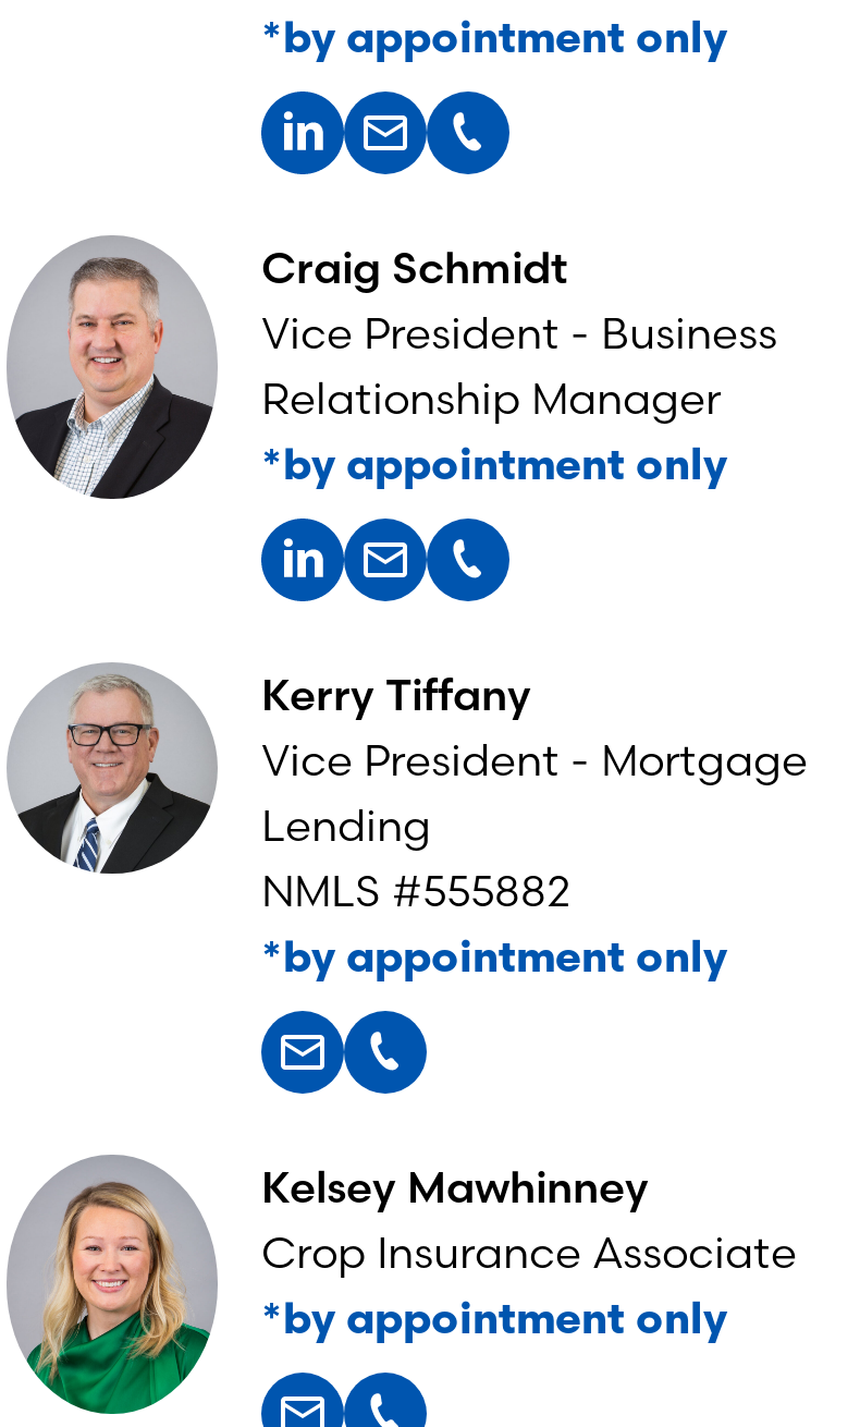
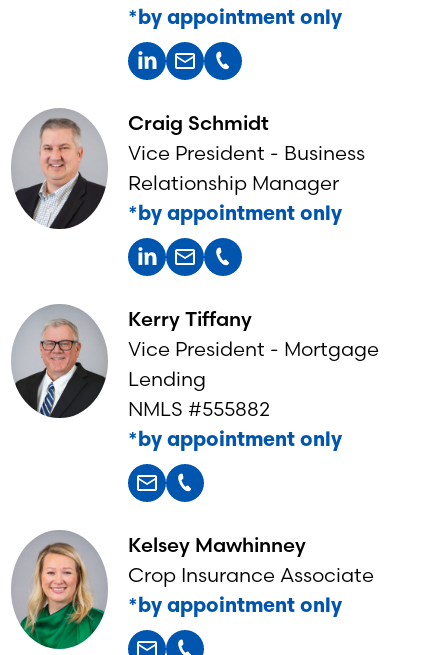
- [image]
+ [image]
